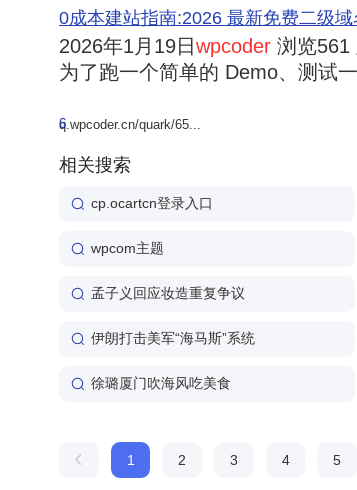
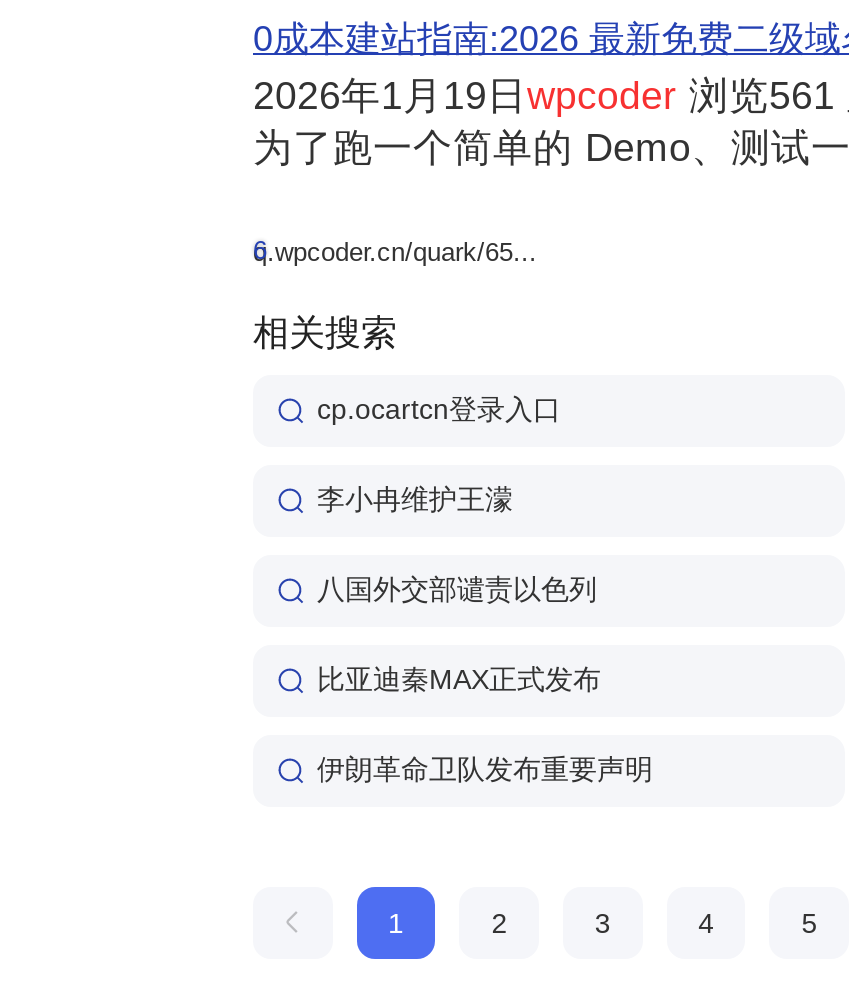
- wpcom主题
+ 李小冉维护王濛

- 孟子义回应妆造重复争议
+ 八国外交部谴责以色列

- 伊朗打击美军“海马斯”系统
+ 比亚迪秦MAX正式发布

- 徐璐厦门吹海风吃美食
+ 伊朗革命卫队发布重要声明
